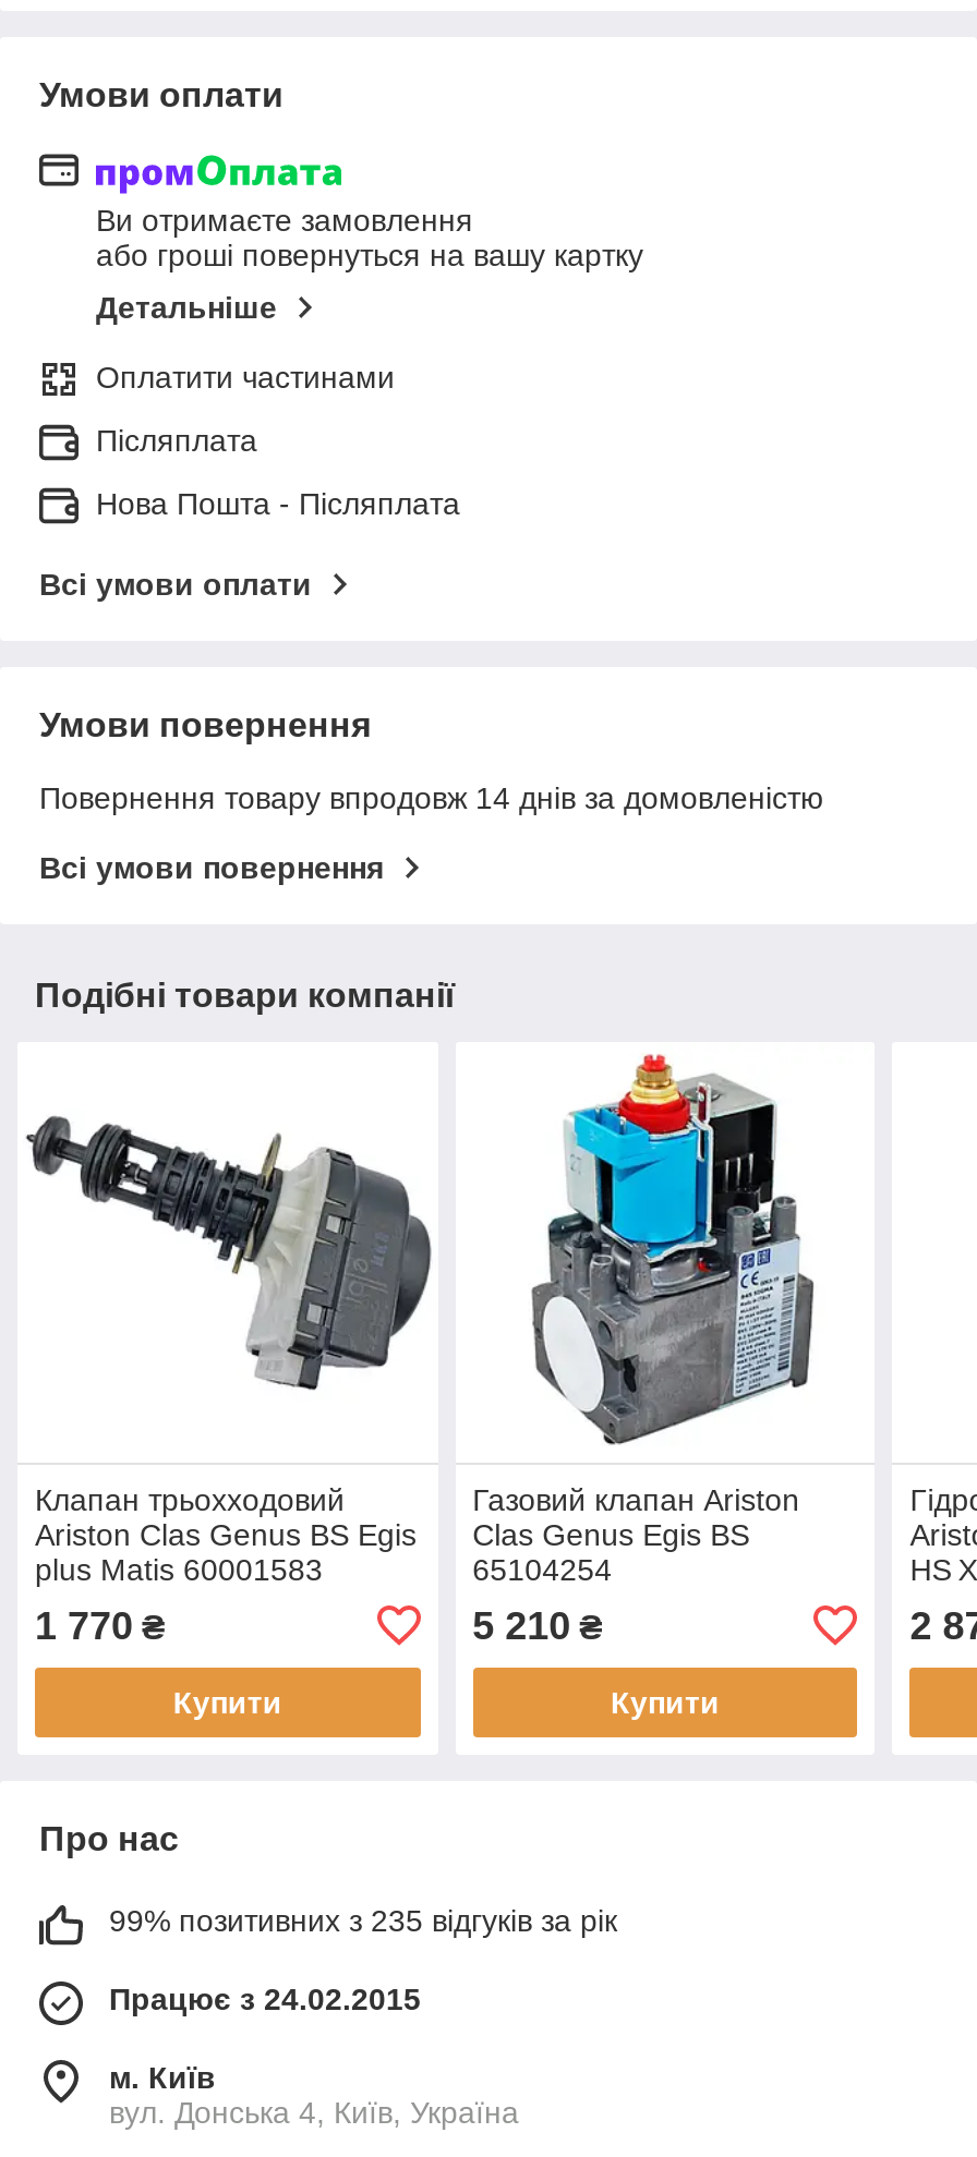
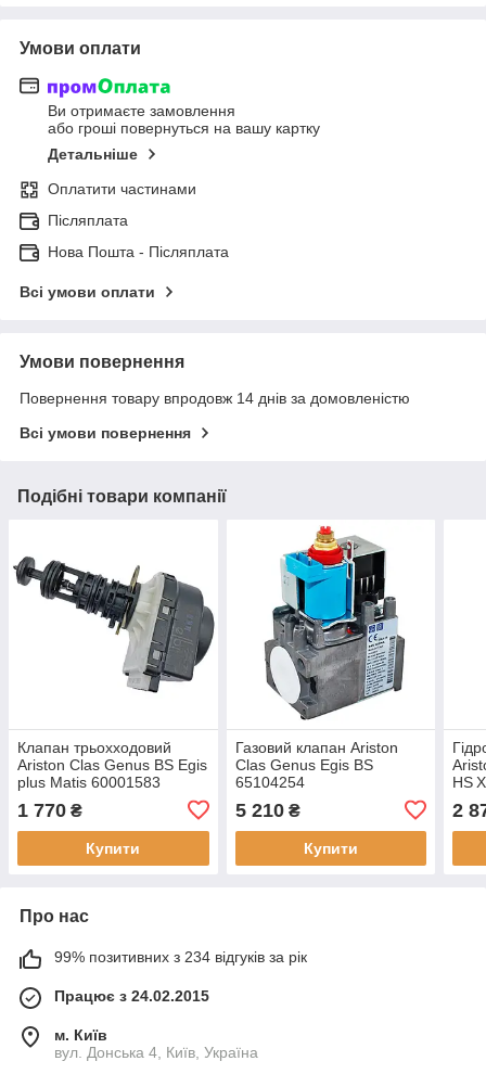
- 99% позитивних з 235 відгуків за рік
+ 99% позитивних з 234 відгуків за рік
